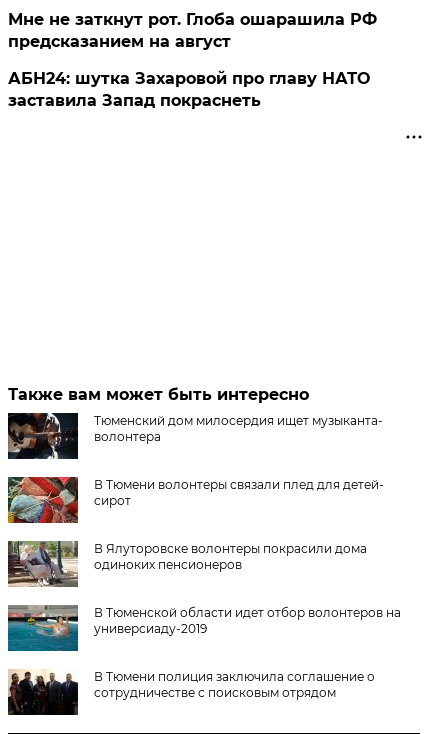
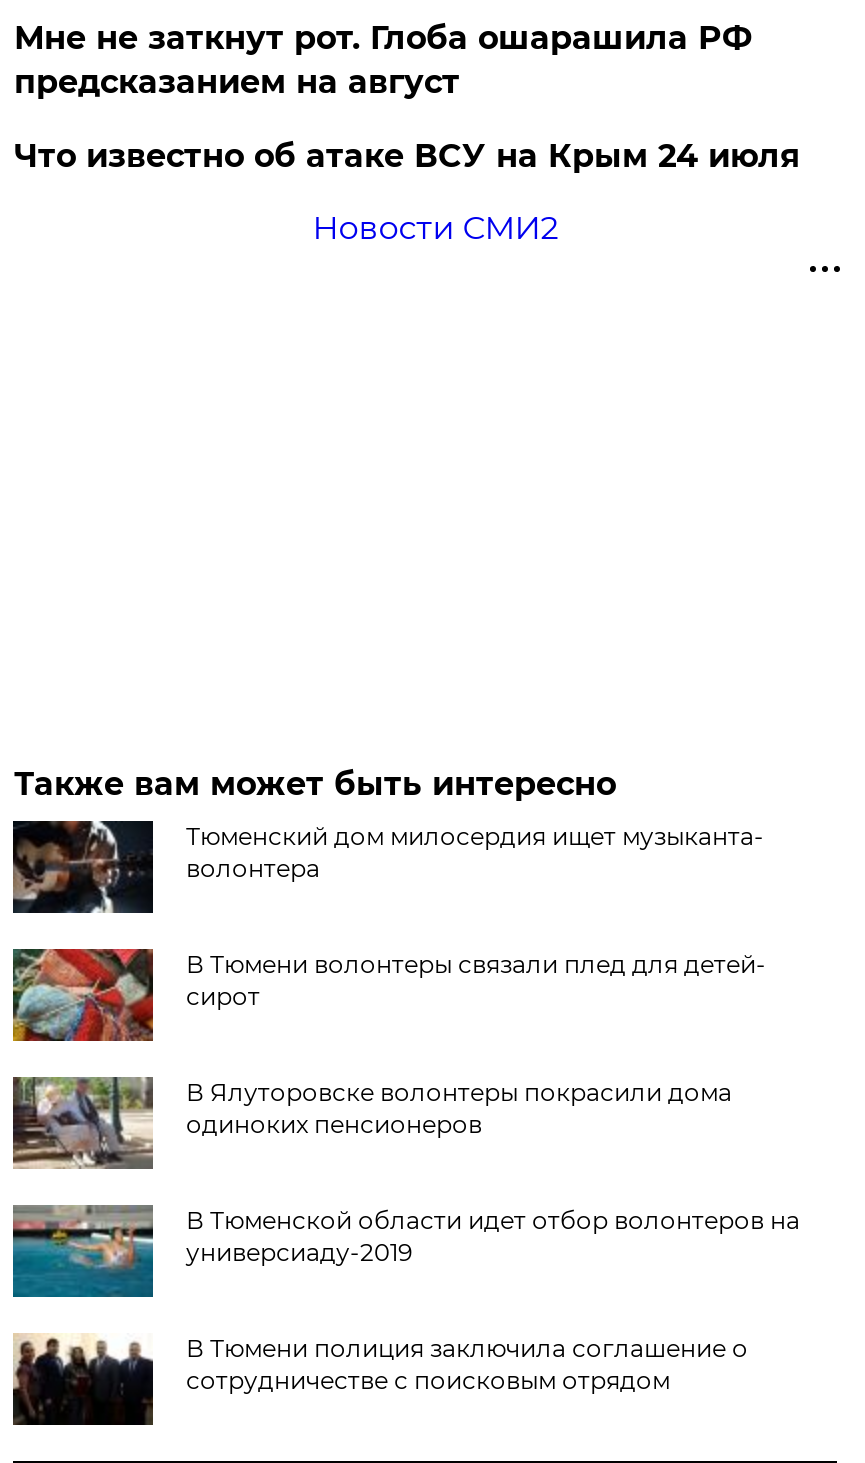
- АБН24: шутка Захаровой про главу НАТО
- заставила Запад покраснеть
+ Что известно об атаке ВСУ на Крым 24 июля
+ Новости СМИ2
